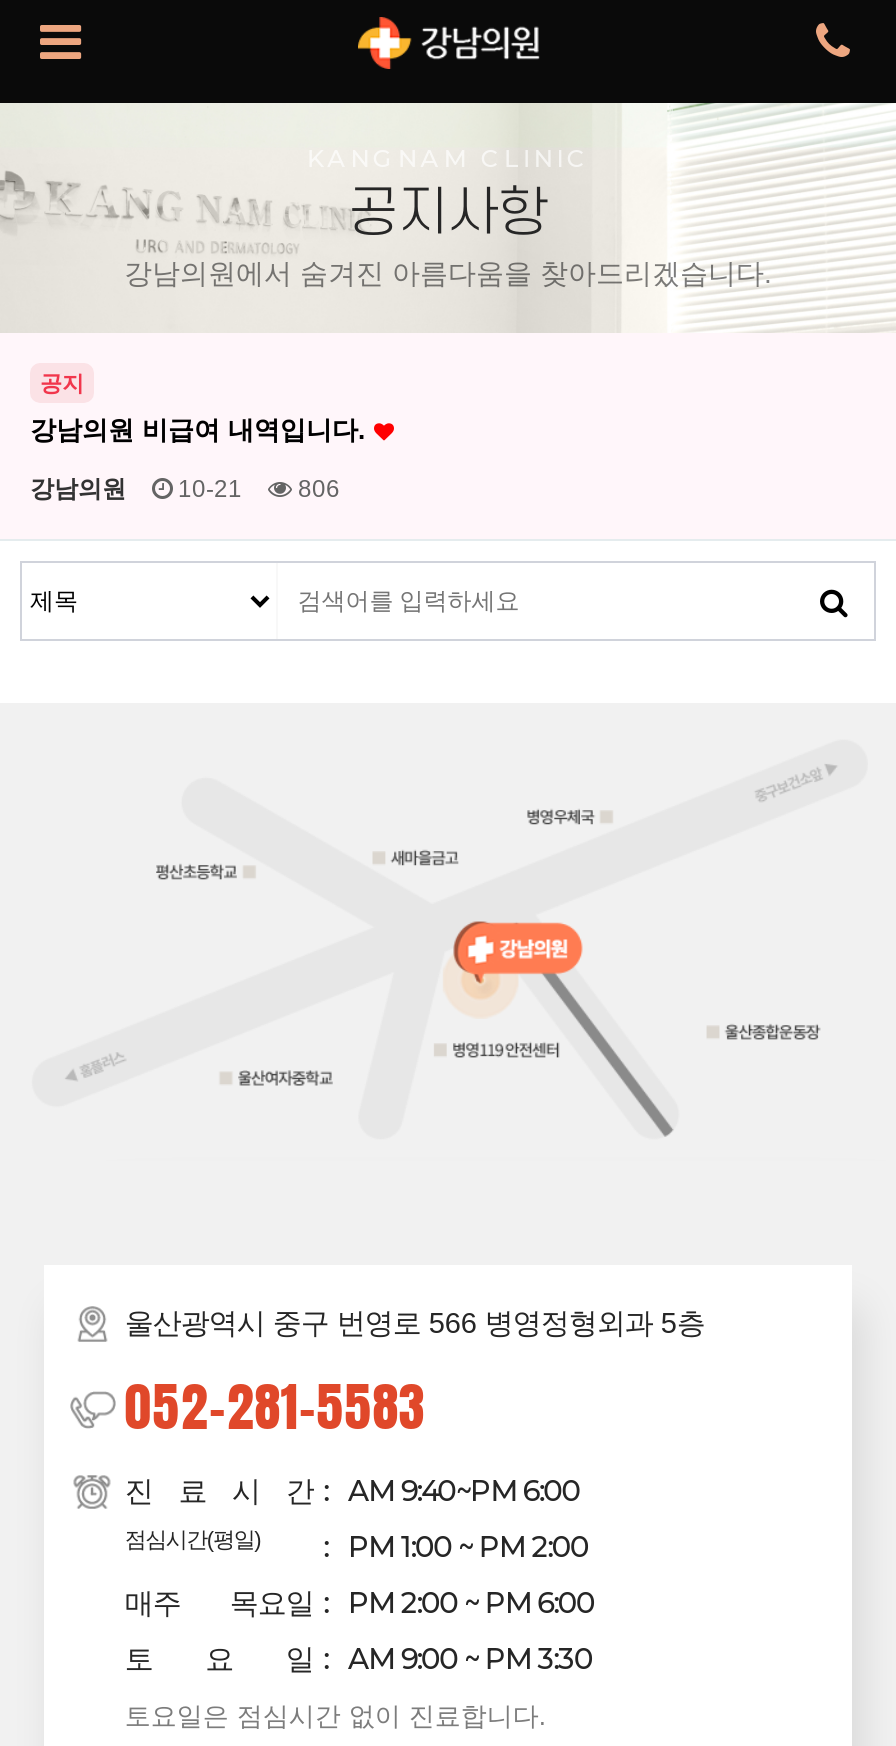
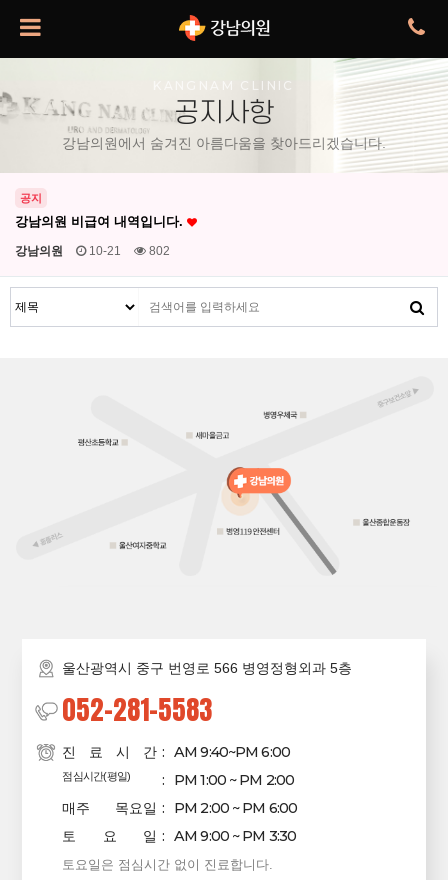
- 강남의원 10-21 806
+ 강남의원 10-21 802
